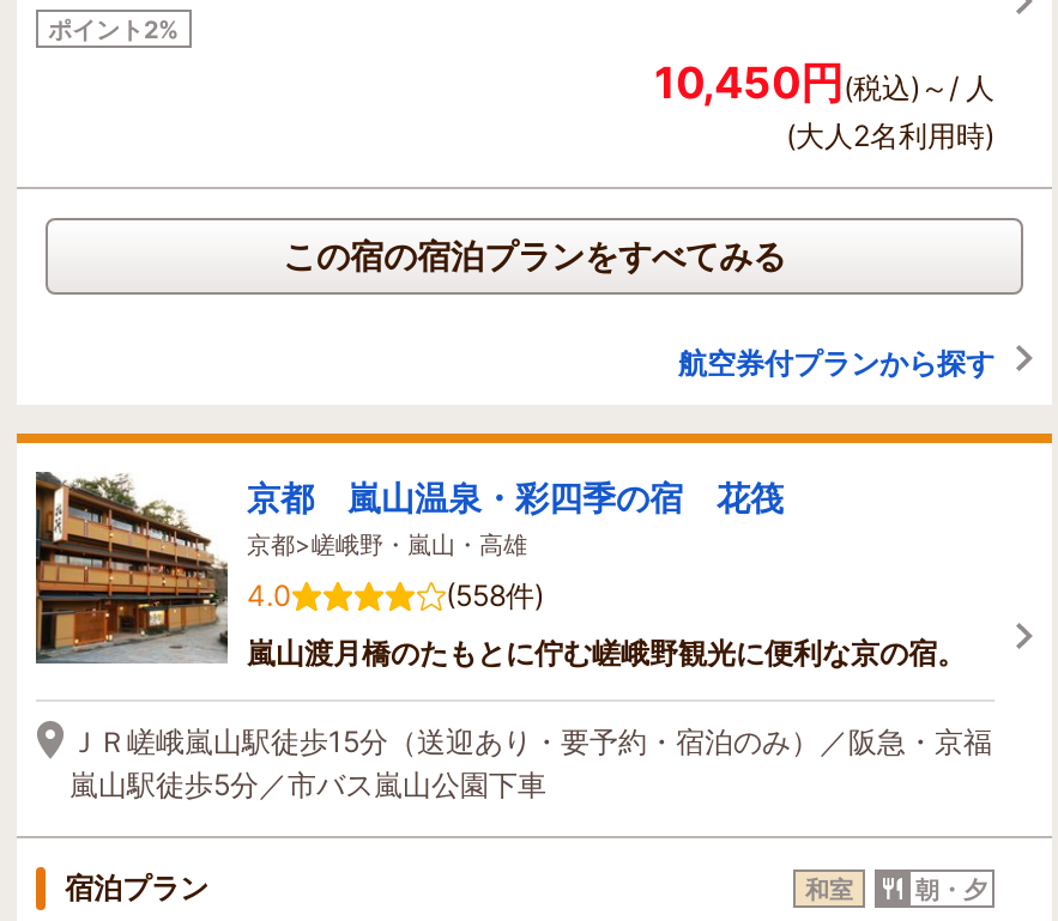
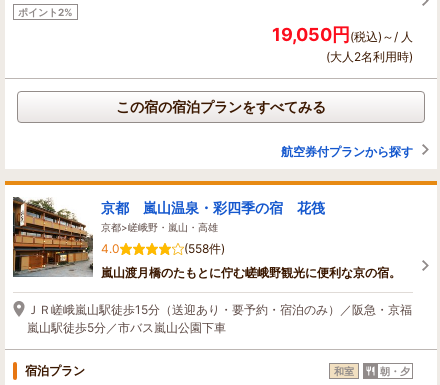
- 10,450円(税込)～/ 人
+ 19,050円(税込)～/ 人
